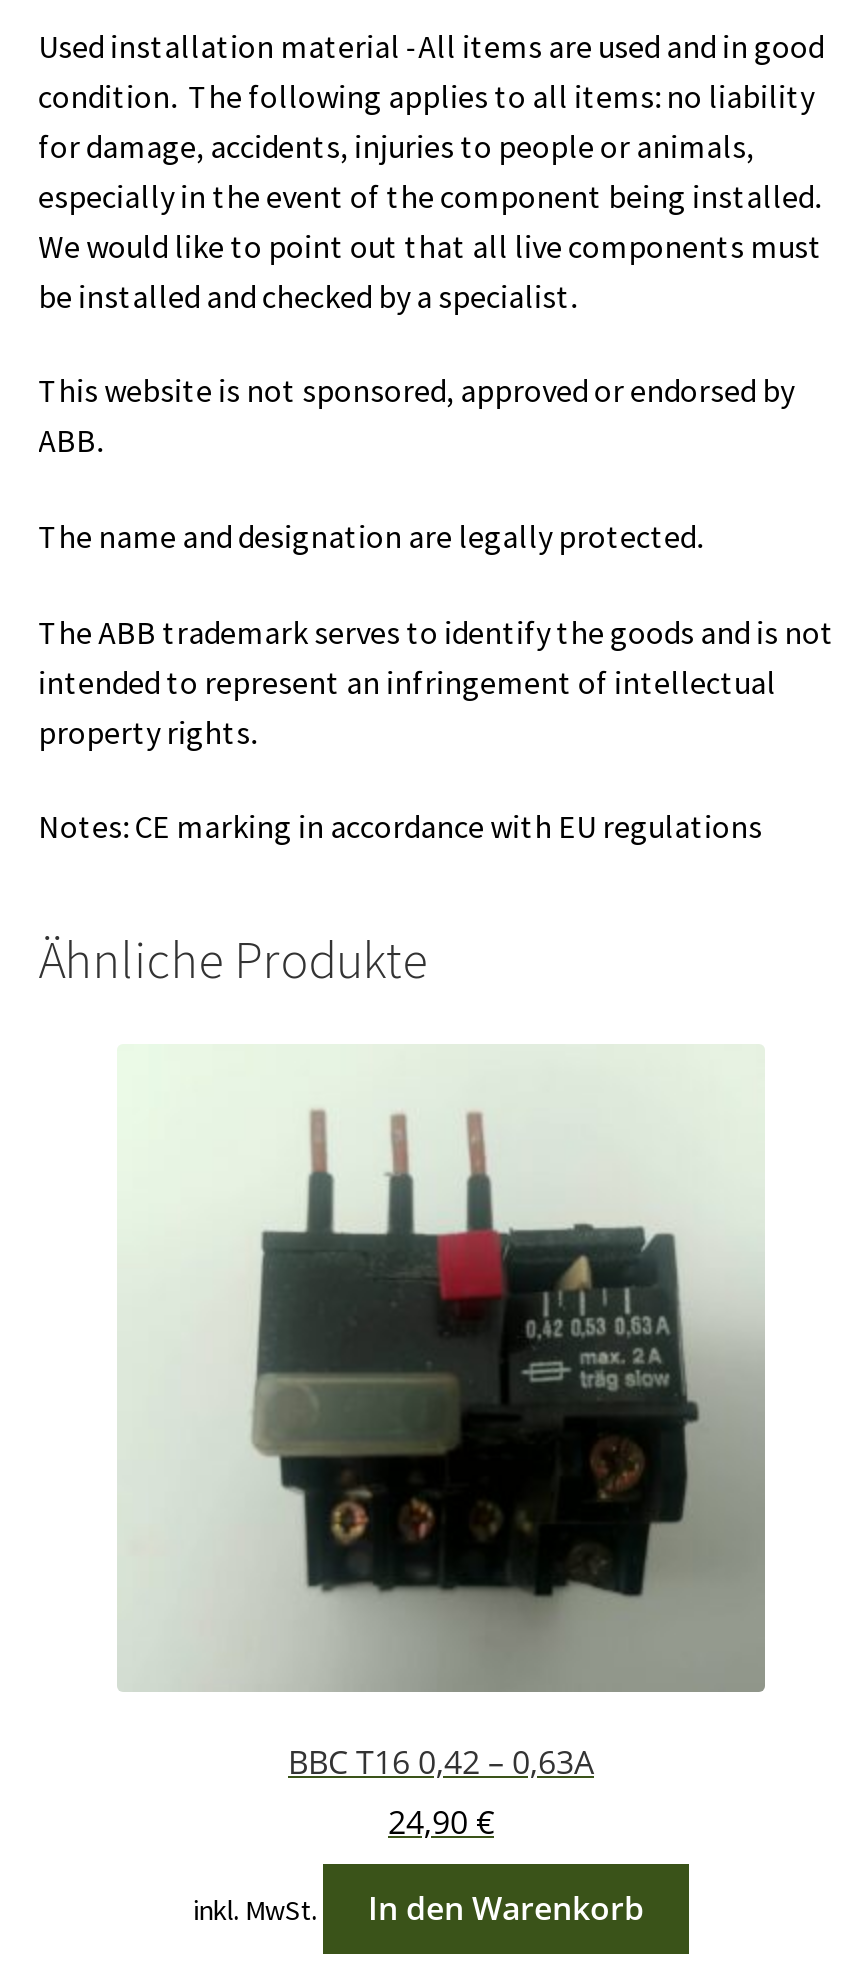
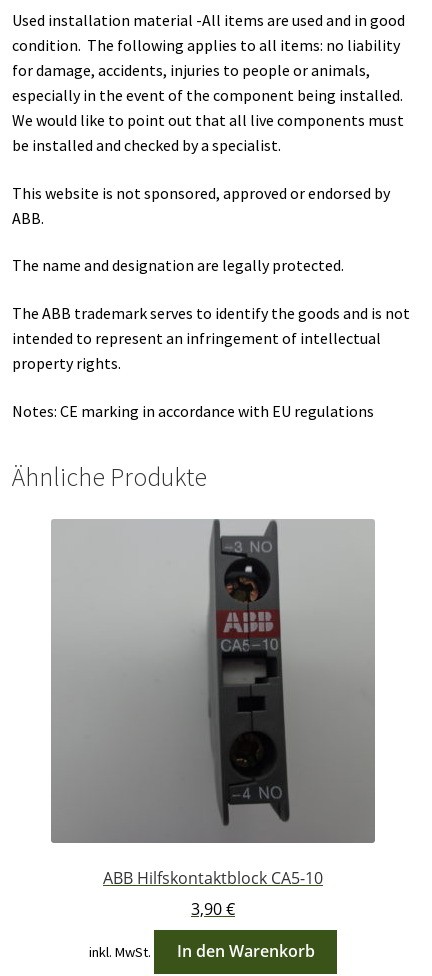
- [image]
- BBC T16 0,42 – 0,63A
- 24,90 €
+ [image]
+ ABB Hilfskontaktblock CA5-10
+ 3,90 €
